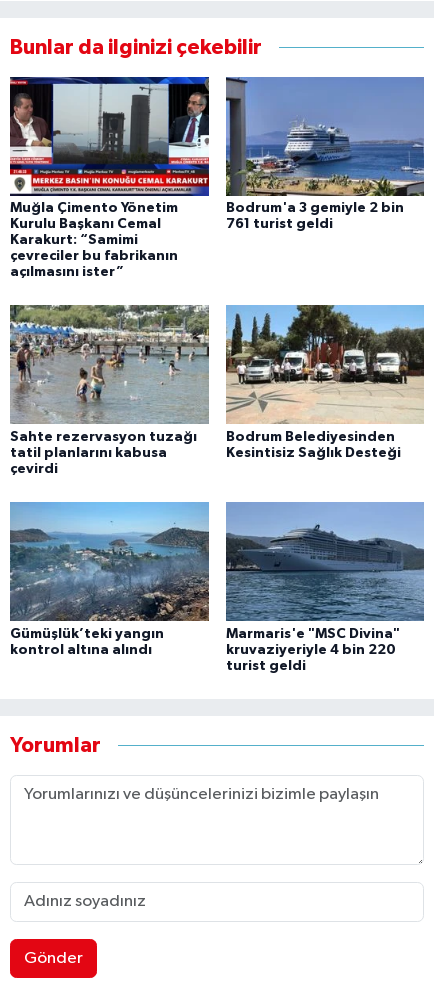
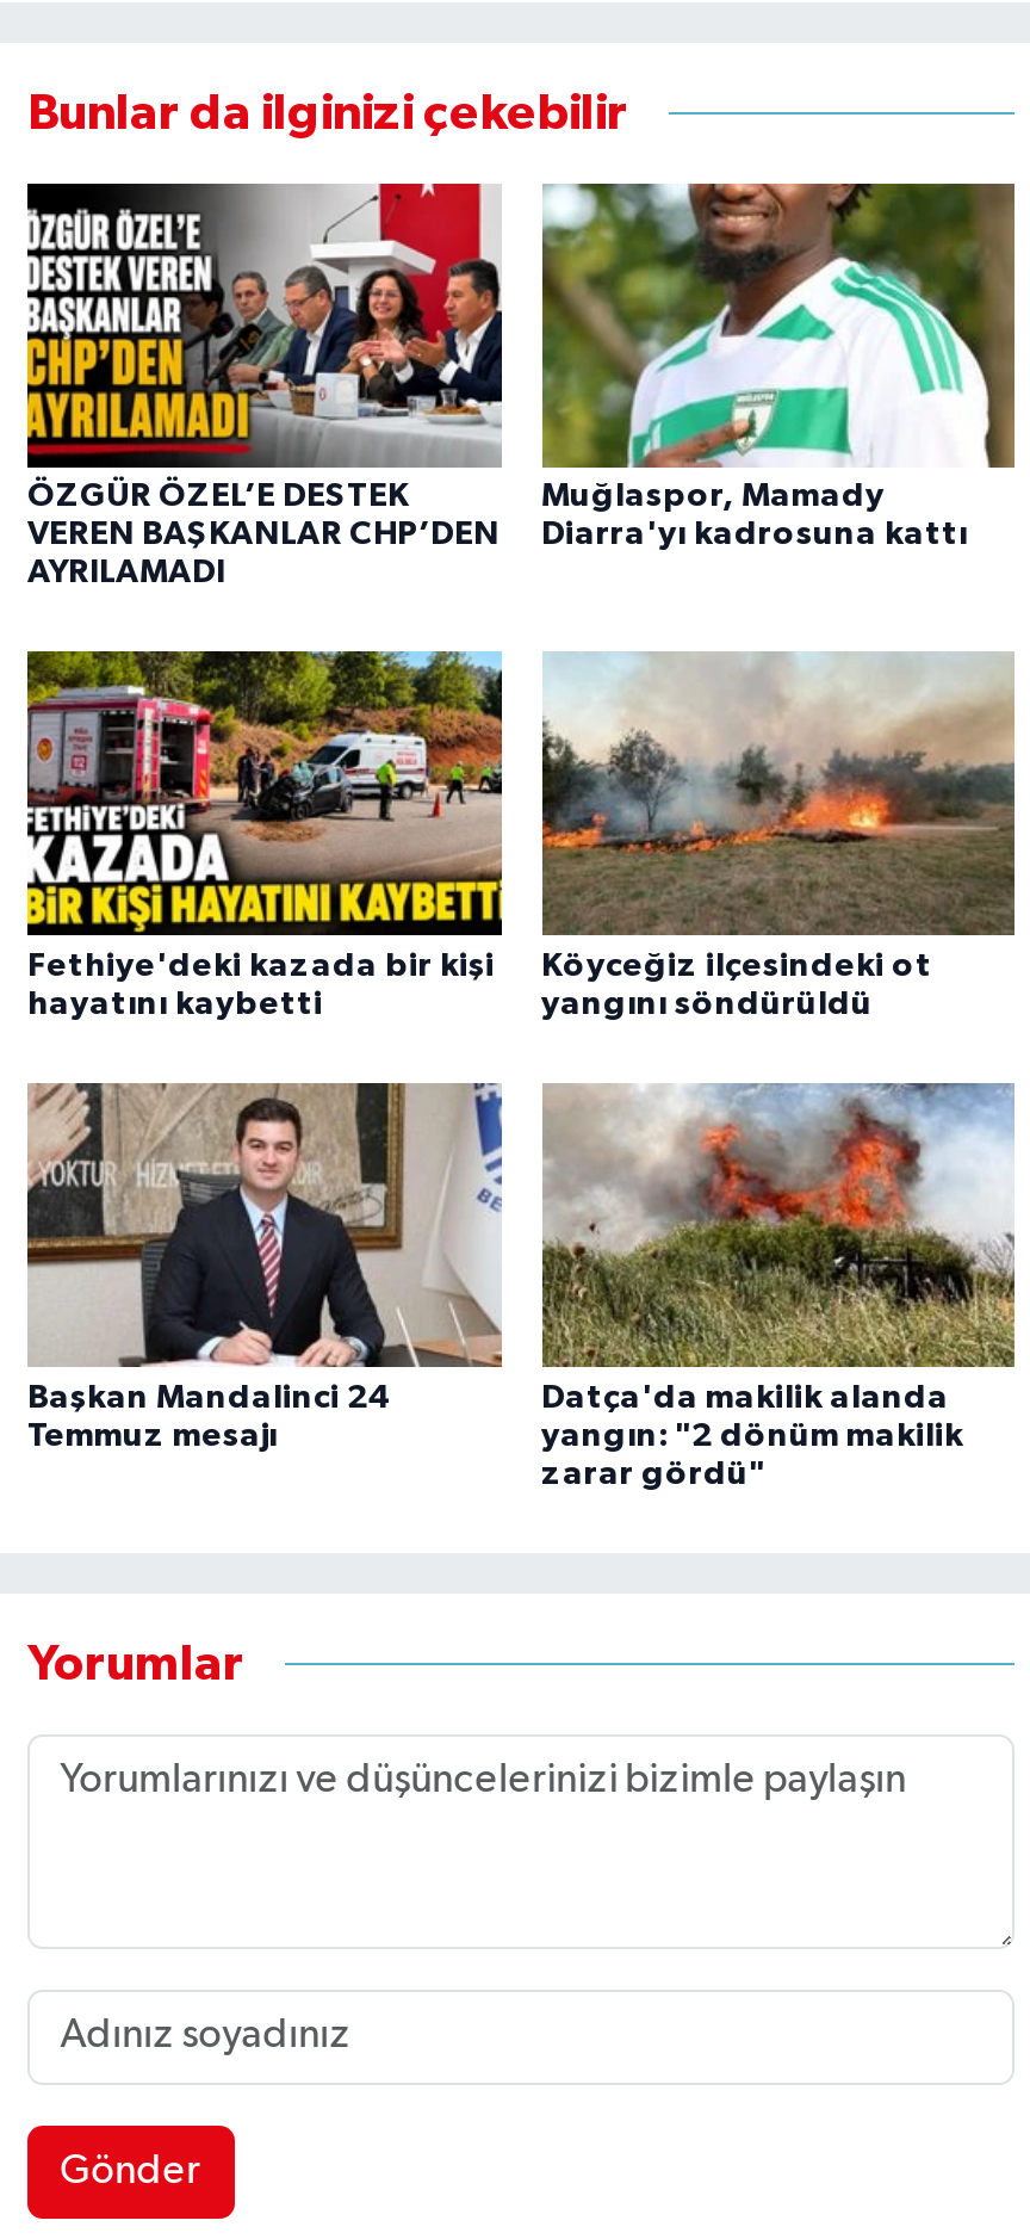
- [image]
- Muğla Çimento Yönetim
- Kurulu Başkanı Cemal
- Karakurt: “Samimi
- çevreciler bu fabrikanın
- açılmasını ister”
+ [image]
+ ÖZGÜR ÖZEL’E DESTEK
+ VEREN BAŞKANLAR CHP’DEN
+ AYRILAMADI

- [image]
- Bodrum'a 3 gemiyle 2 bin
- 761 turist geldi
+ [image]
+ Muğlaspor, Mamady
+ Diarra'yı kadrosuna kattı

- [image]
- Sahte rezervasyon tuzağı
- tatil planlarını kabusa
- çevirdi
+ [image]
+ Fethiye'deki kazada bir kişi
+ hayatını kaybetti

- [image]
- Bodrum Belediyesinden
- Kesintisiz Sağlık Desteği
+ [image]
+ Köyceğiz ilçesindeki ot
+ yangını söndürüldü

- [image]
- Gümüşlük’teki yangın
- kontrol altına alındı
+ [image]
+ Başkan Mandalinci 24
+ Temmuz mesajı

- [image]
- Marmaris'e "MSC Divina"
- kruvaziyeriyle 4 bin 220
- turist geldi
+ [image]
+ Datça'da makilik alanda
+ yangın: "2 dönüm makilik
+ zarar gördü"
